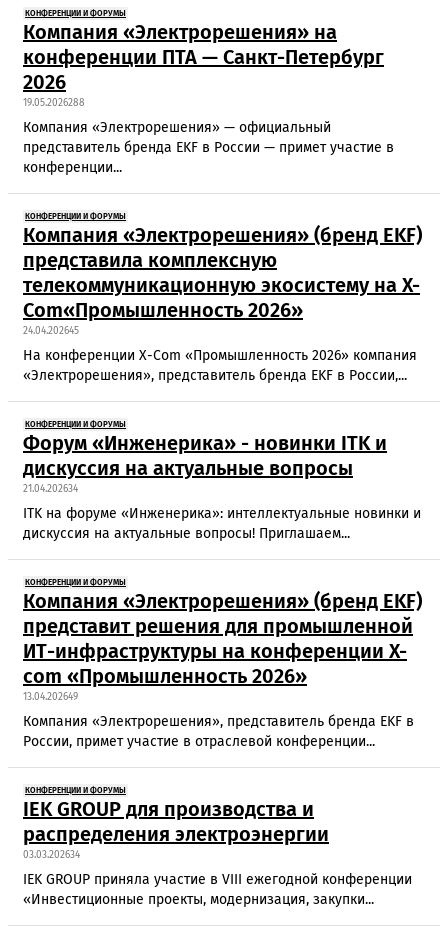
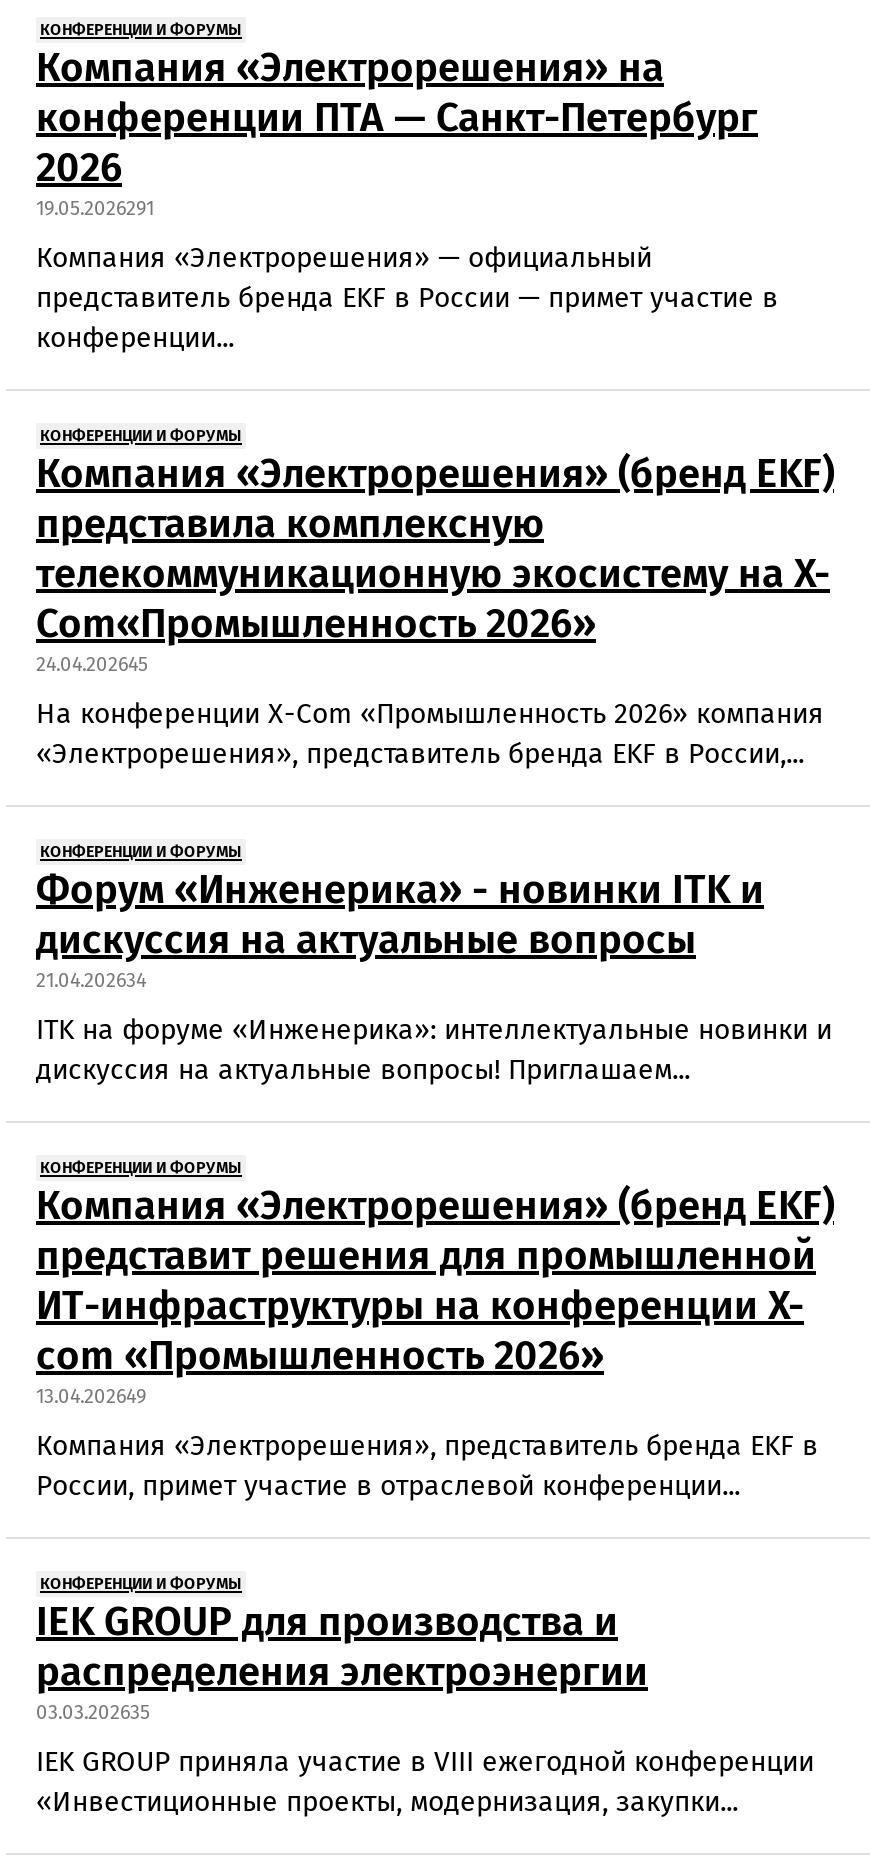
- 19.05.2026288
+ 19.05.2026291

- 03.03.202634
+ 03.03.202635
